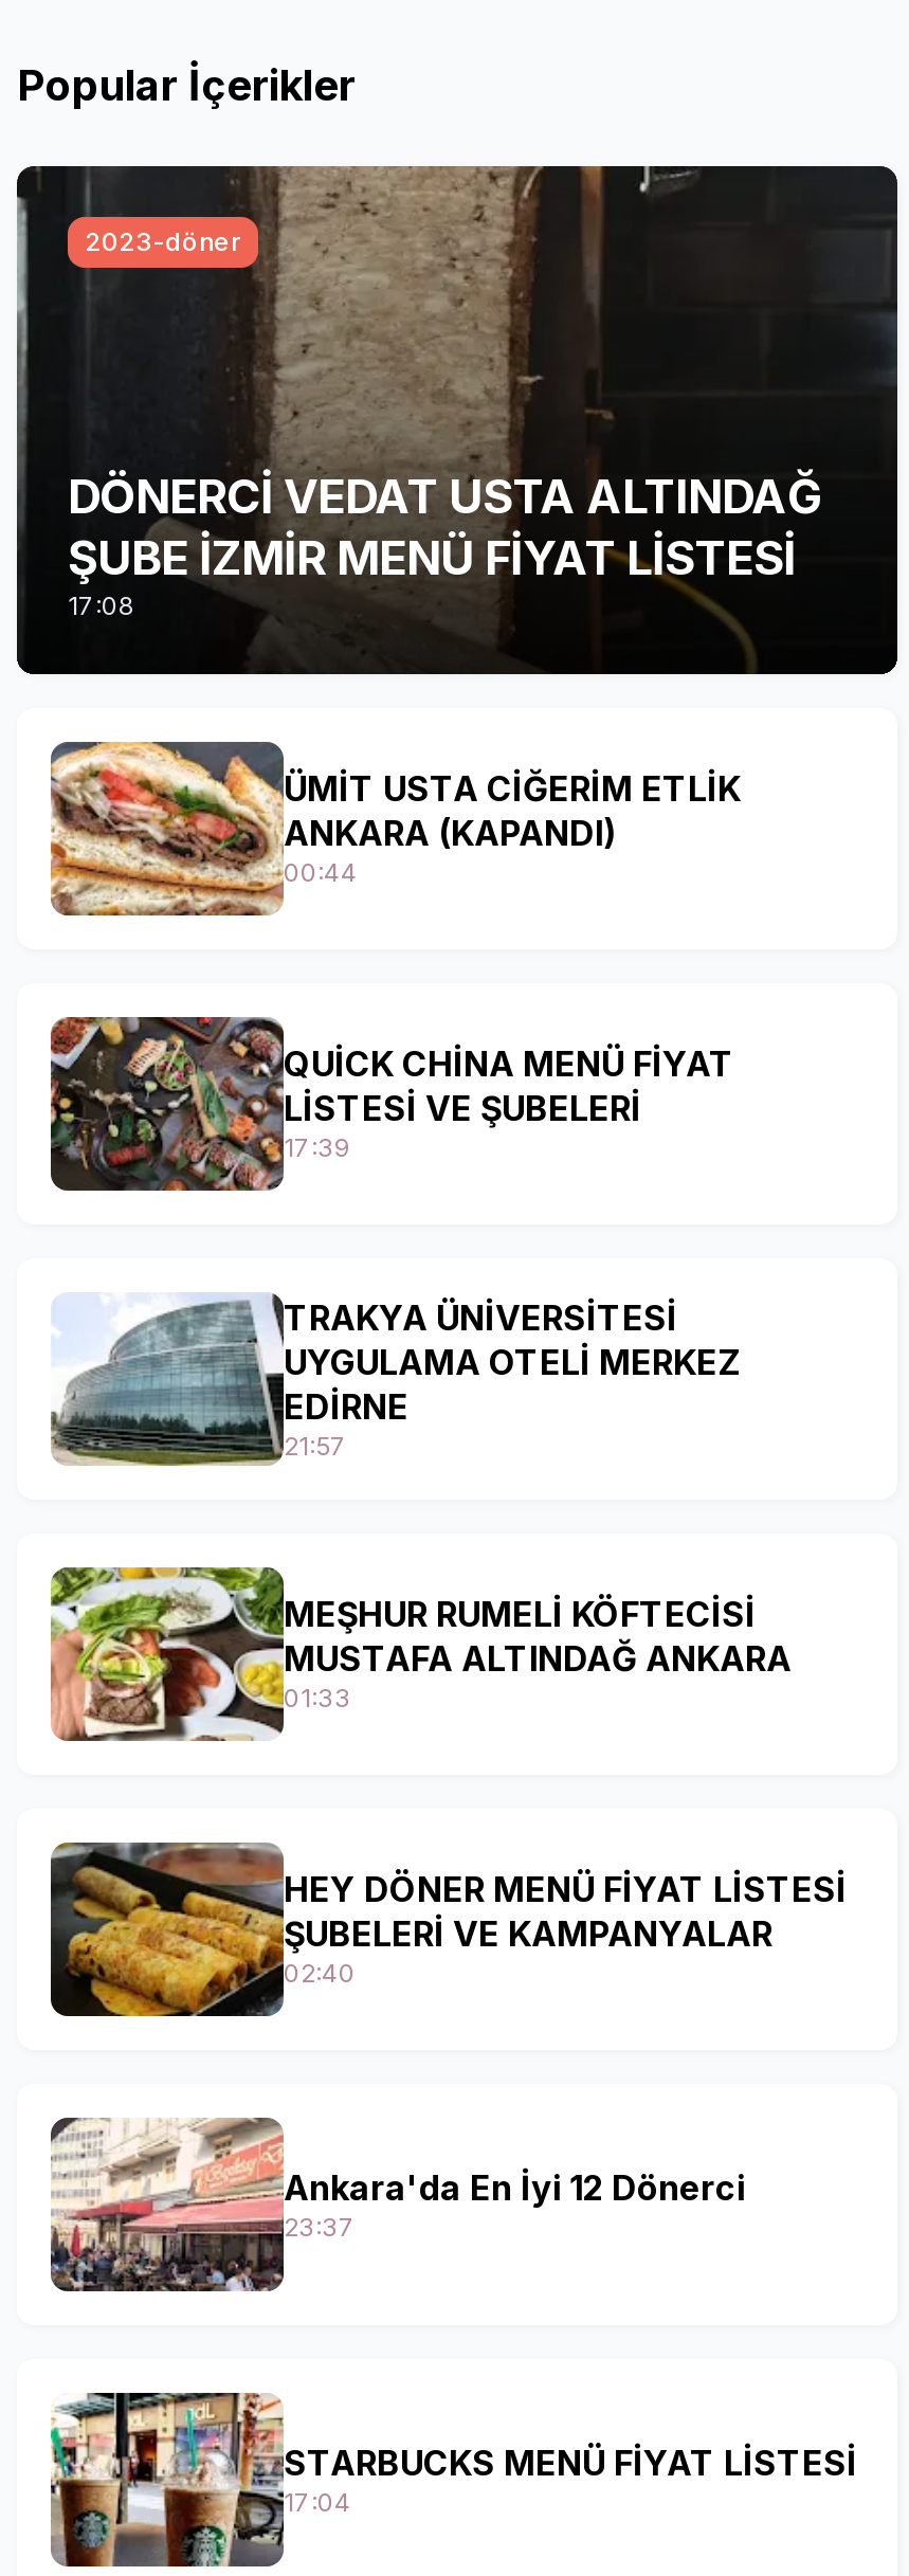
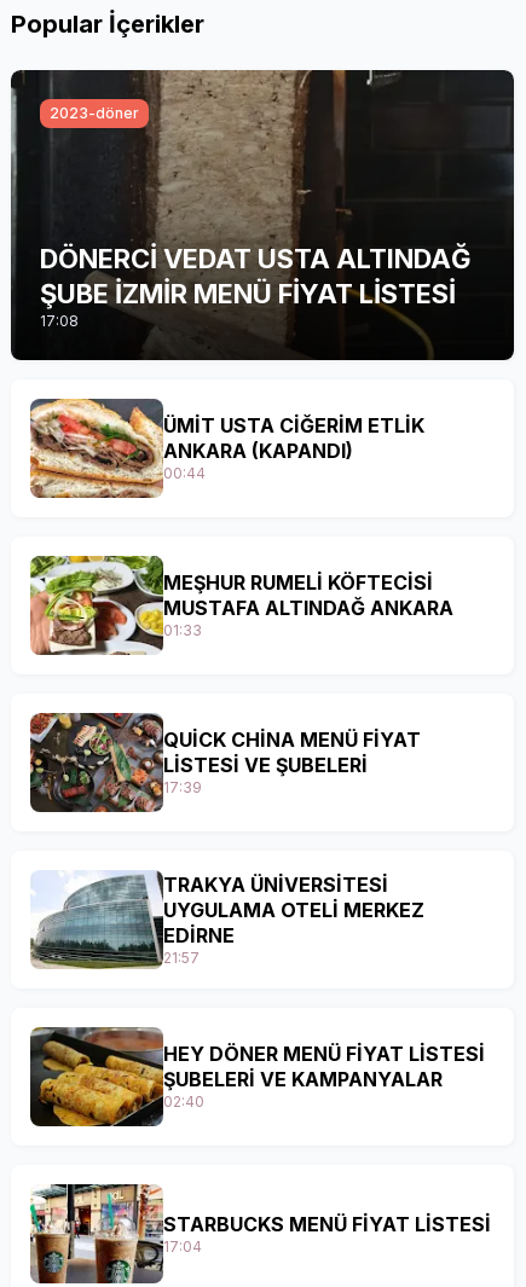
moved down: [image] | QUİCK CHİNA MENÜ FİYAT | LİSTESİ VE ŞUBELERİ | 17:39 | TRAKYA ÜNİVERSİTESİ | UYGULAMA OTELİ MERKEZ | EDİRNE | 21:57

moved up: [image] | MEŞHUR RUMELİ KÖFTECİSİ | MUSTAFA ALTINDAĞ ANKARA | 01:33

- [image]
- Ankara'da En İyi 12 Dönerci
- 23:37
